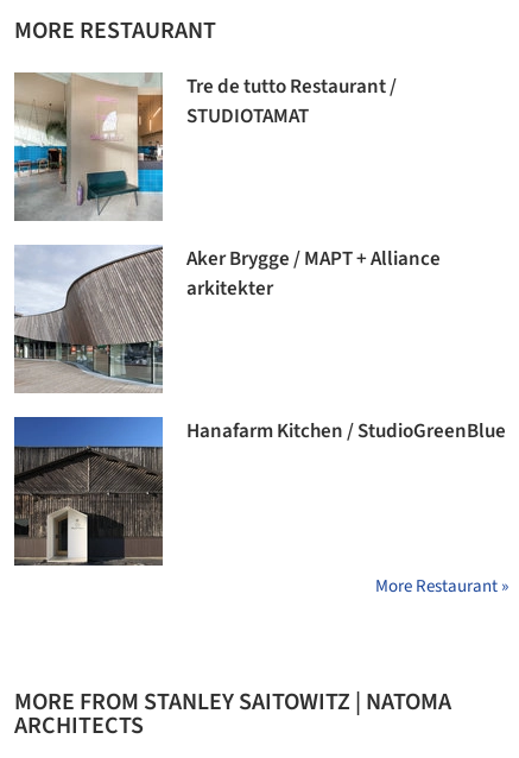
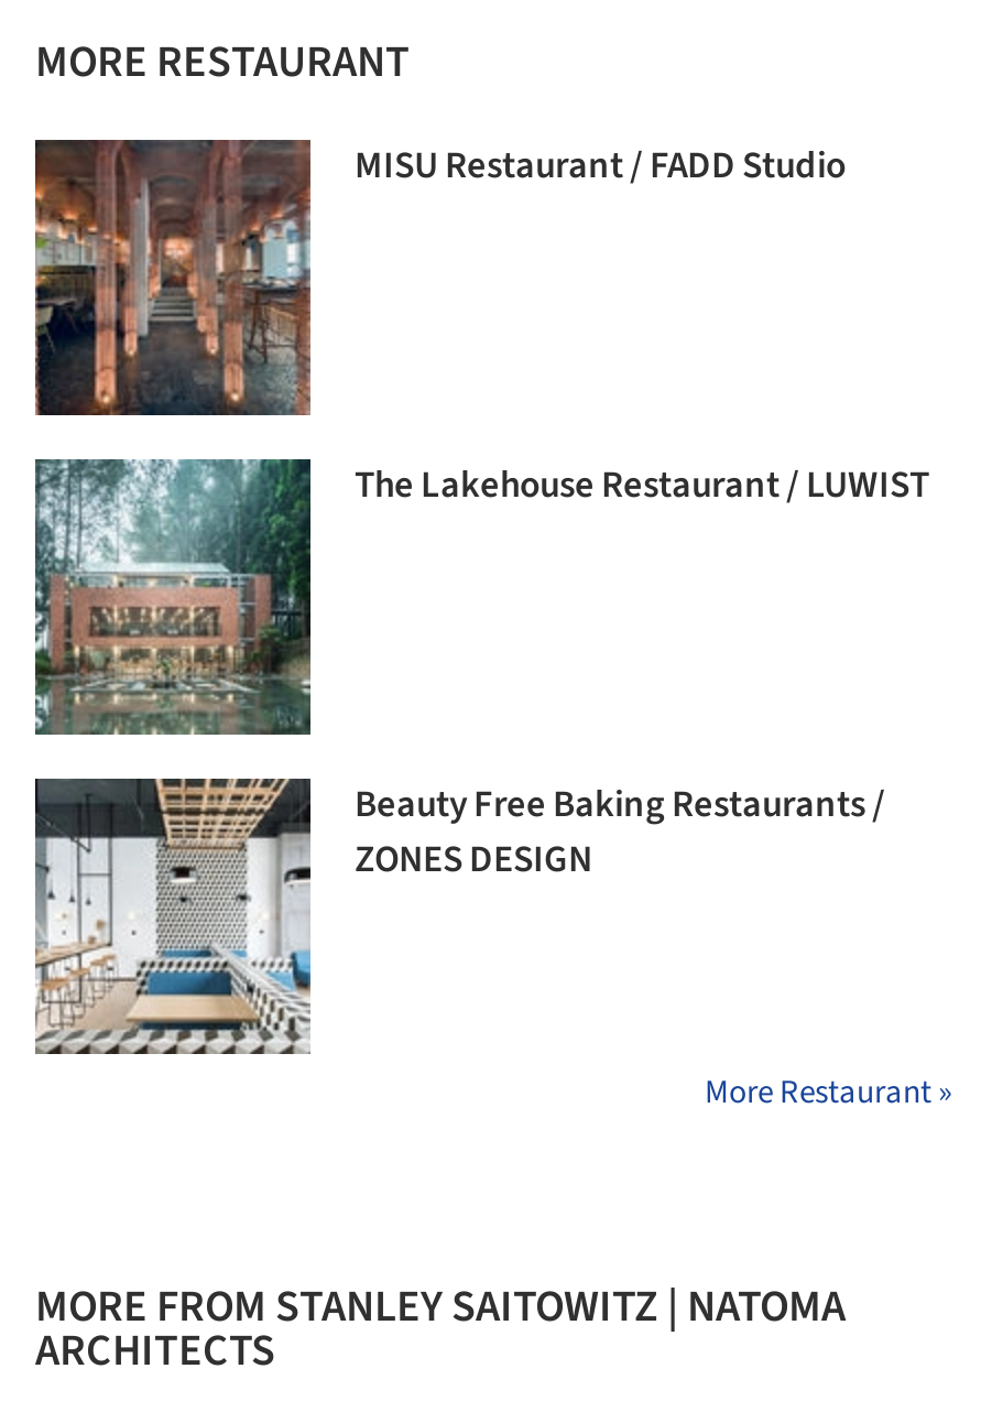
- [image]
- Tre de tutto Restaurant /
- STUDIOTAMAT
+ [image]
+ MISU Restaurant / FADD Studio

- [image]
- Aker Brygge / MAPT + Alliance
- arkitekter
+ [image]
+ The Lakehouse Restaurant / LUWIST

- [image]
- Hanafarm Kitchen / StudioGreenBlue
+ [image]
+ Beauty Free Baking Restaurants /
+ ZONES DESIGN
